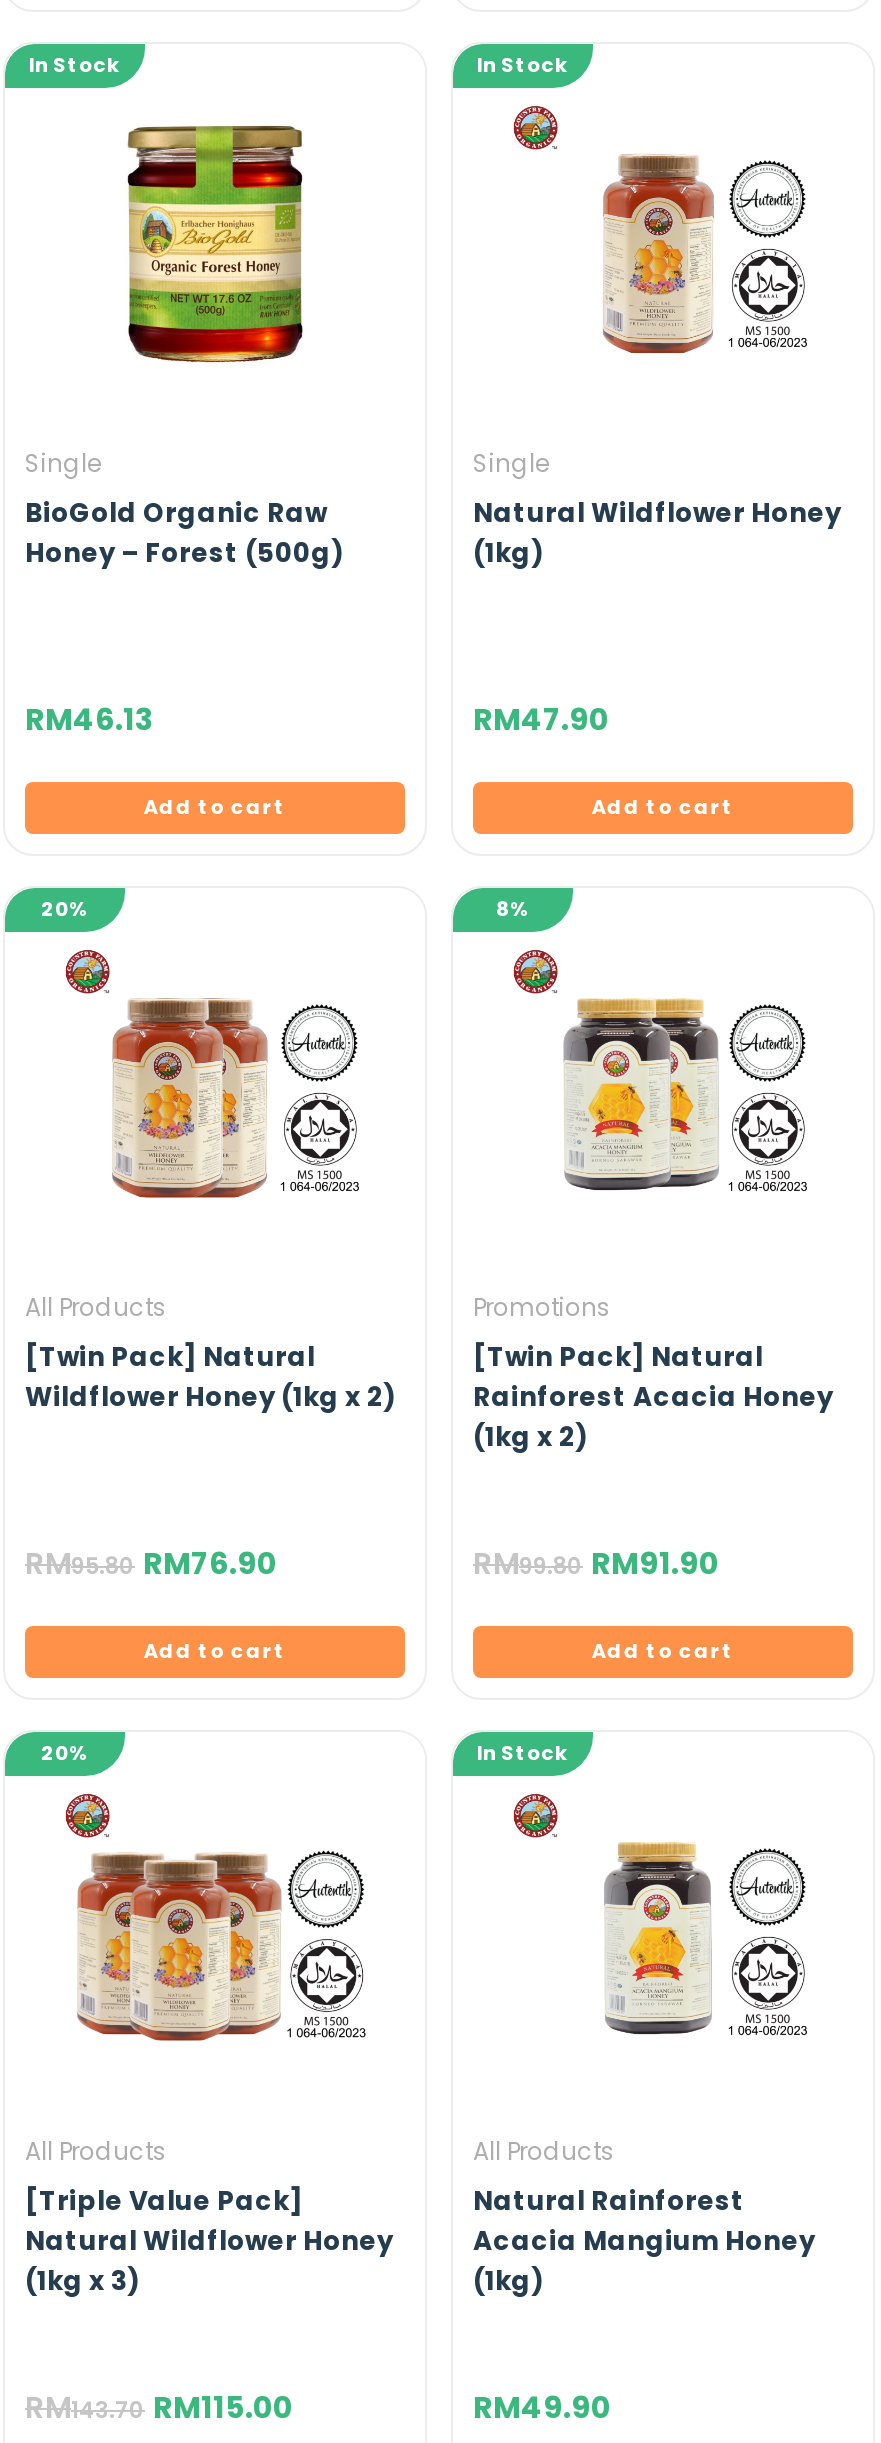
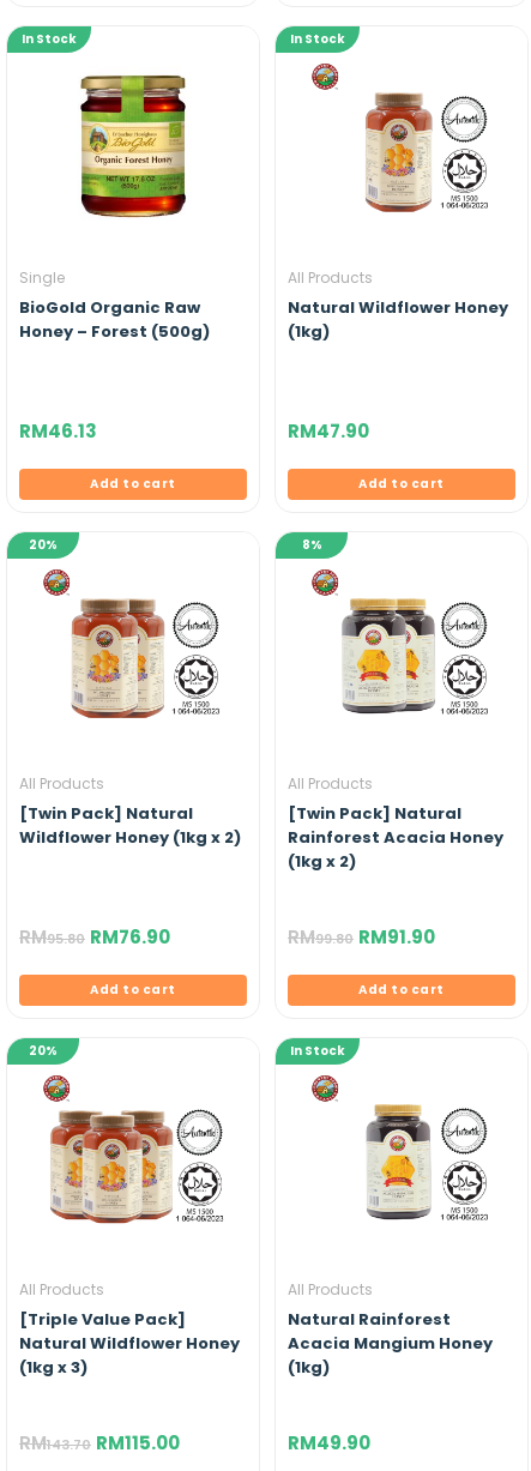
- Single
+ All Products

- Promotions
+ All Products
